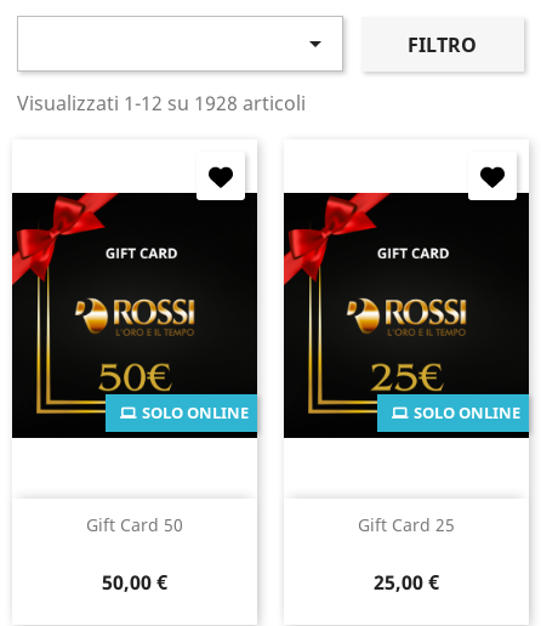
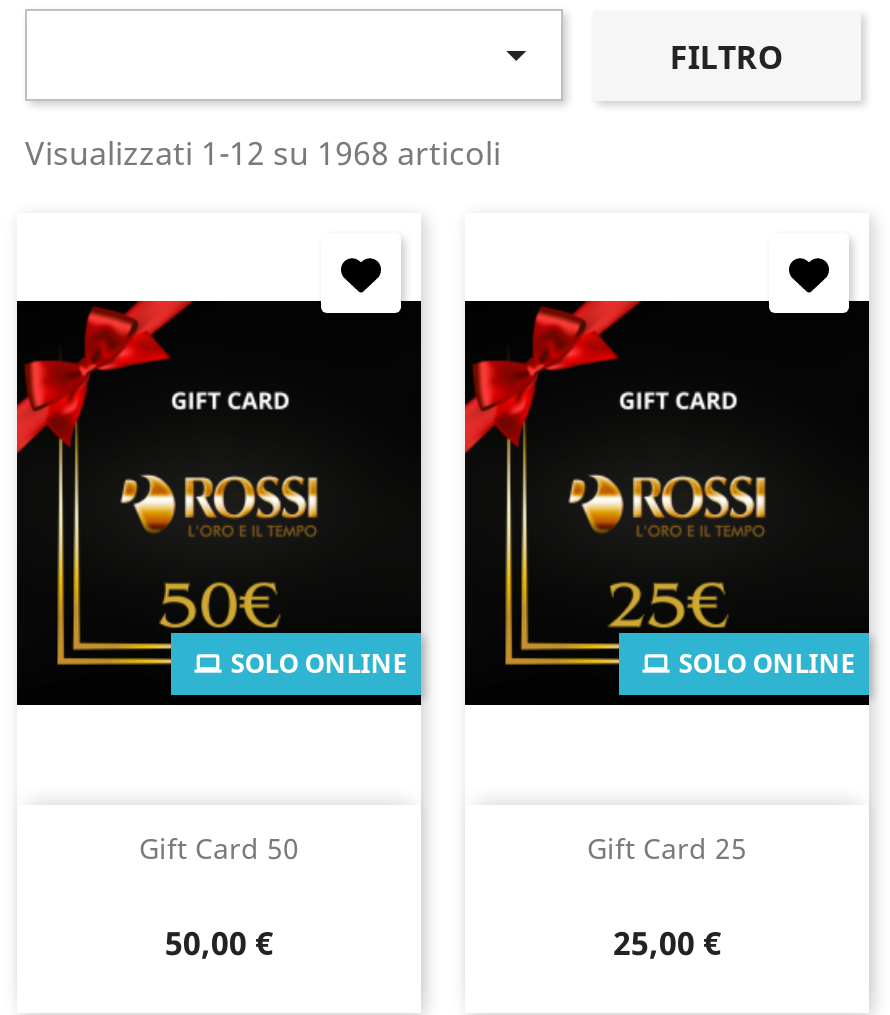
- Visualizzati 1-12 su 1928 articoli
+ Visualizzati 1-12 su 1968 articoli
